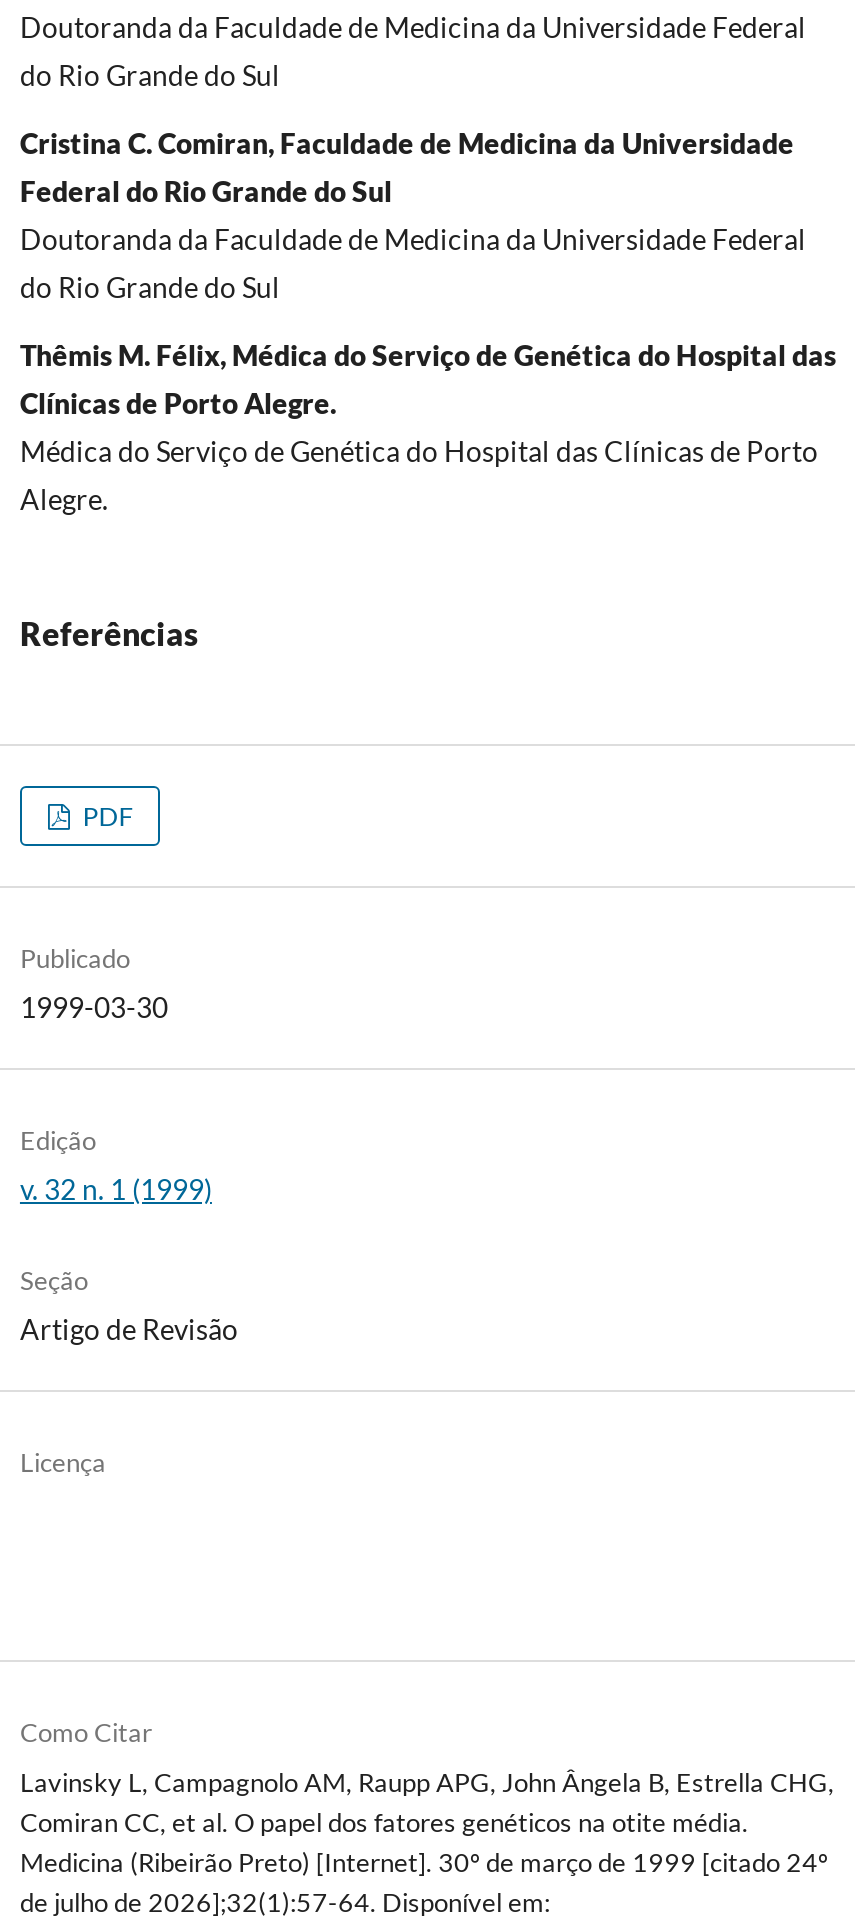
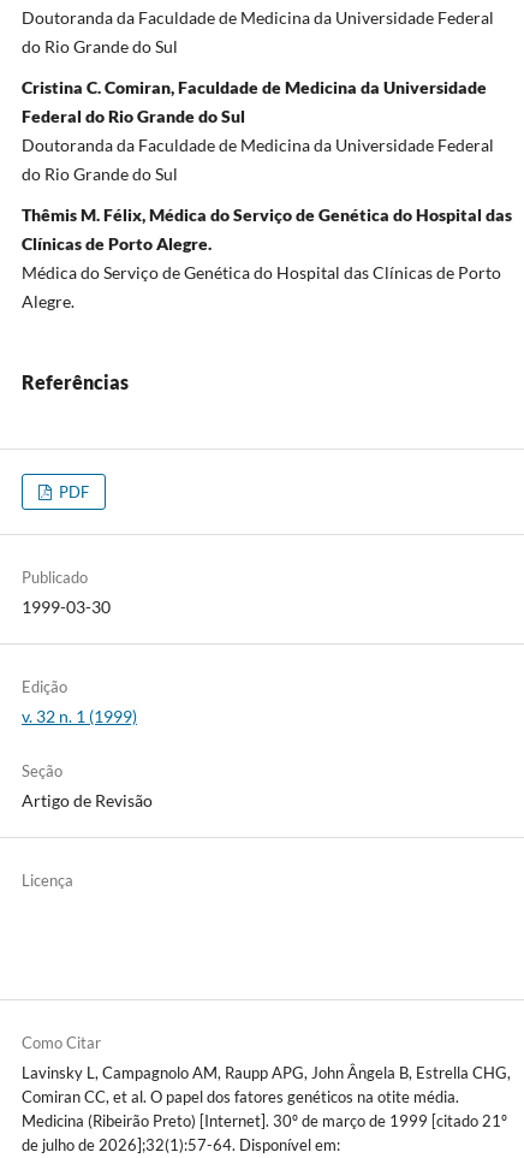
- Medicina (Ribeirão Preto) [Internet]. 30º de março de 1999 [citado 24º
+ Medicina (Ribeirão Preto) [Internet]. 30º de março de 1999 [citado 21º
